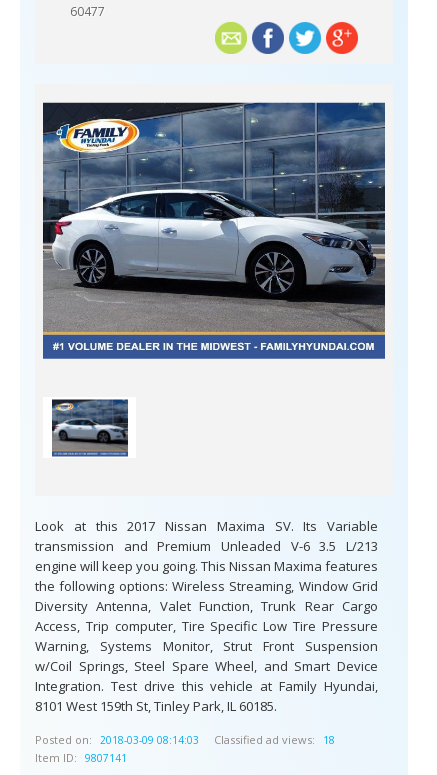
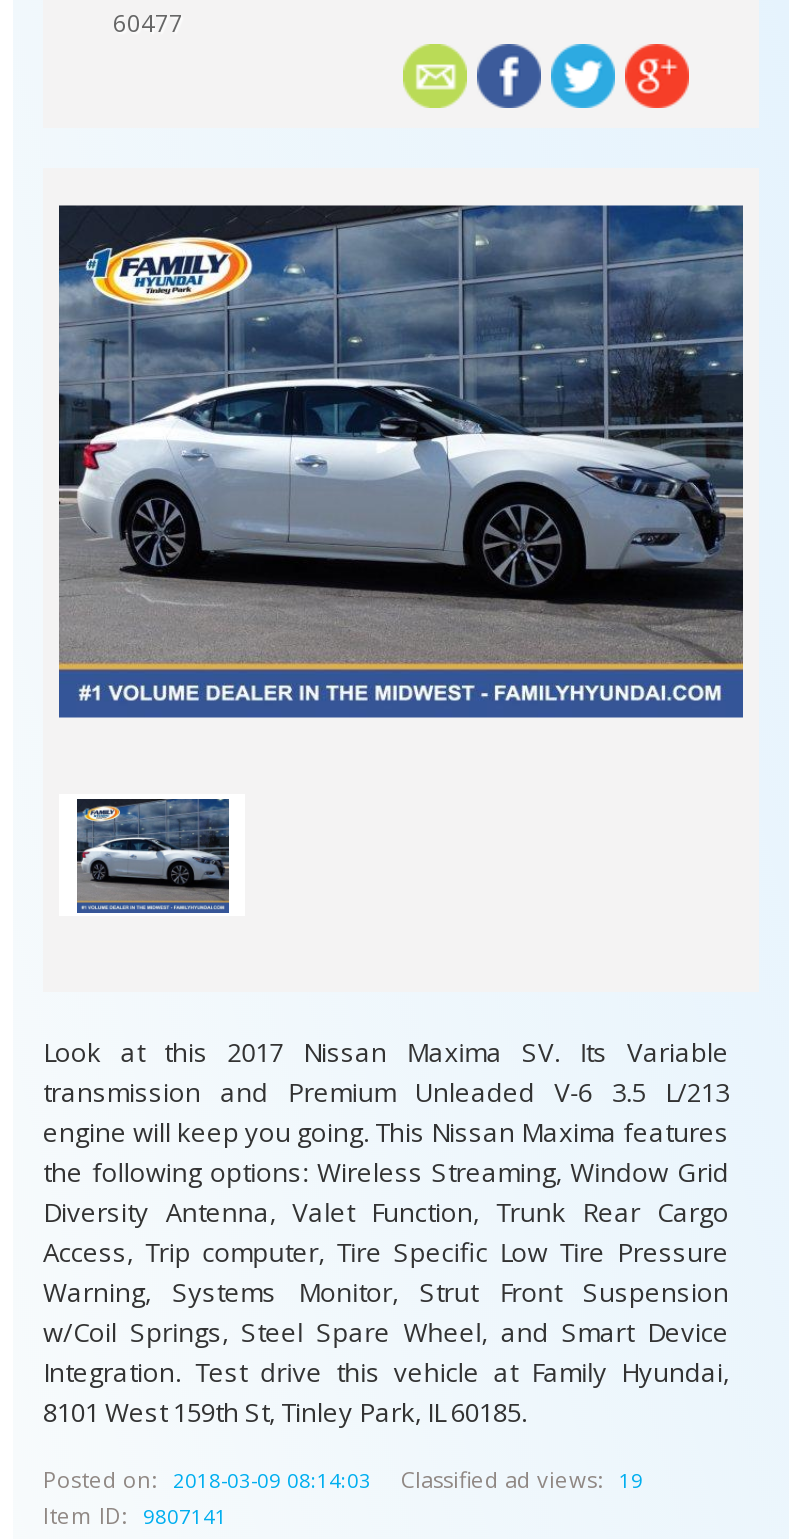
- Classified ad views: 18
+ Classified ad views: 19
